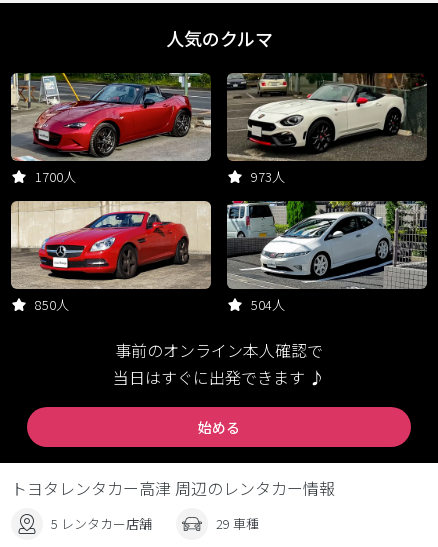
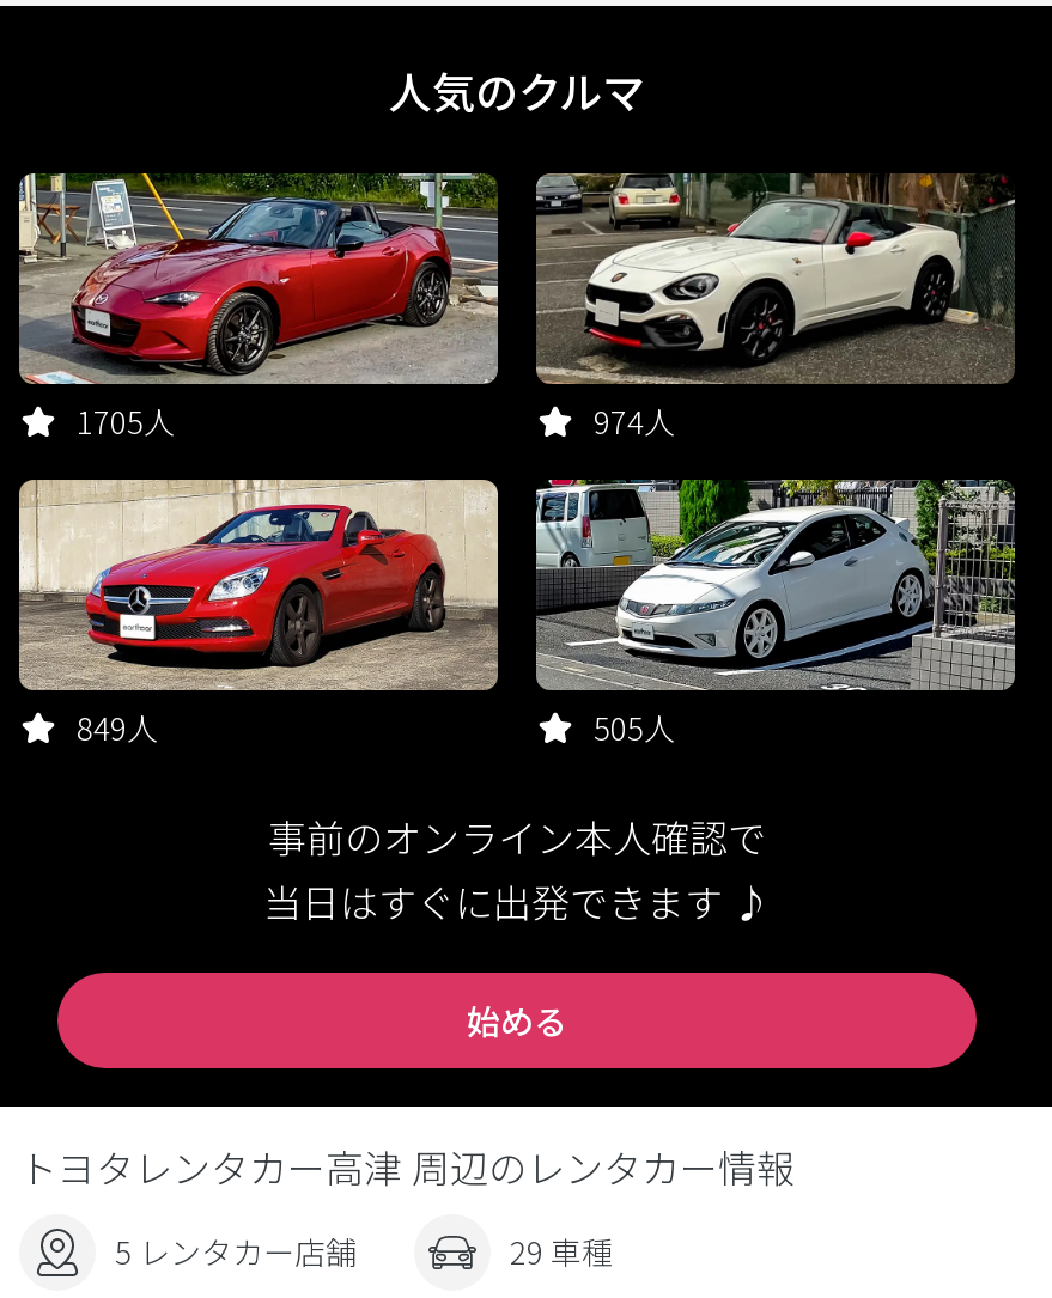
- 1700人
+ 1705人

- 973人
+ 974人

- 850人
+ 849人

- 504人
+ 505人
